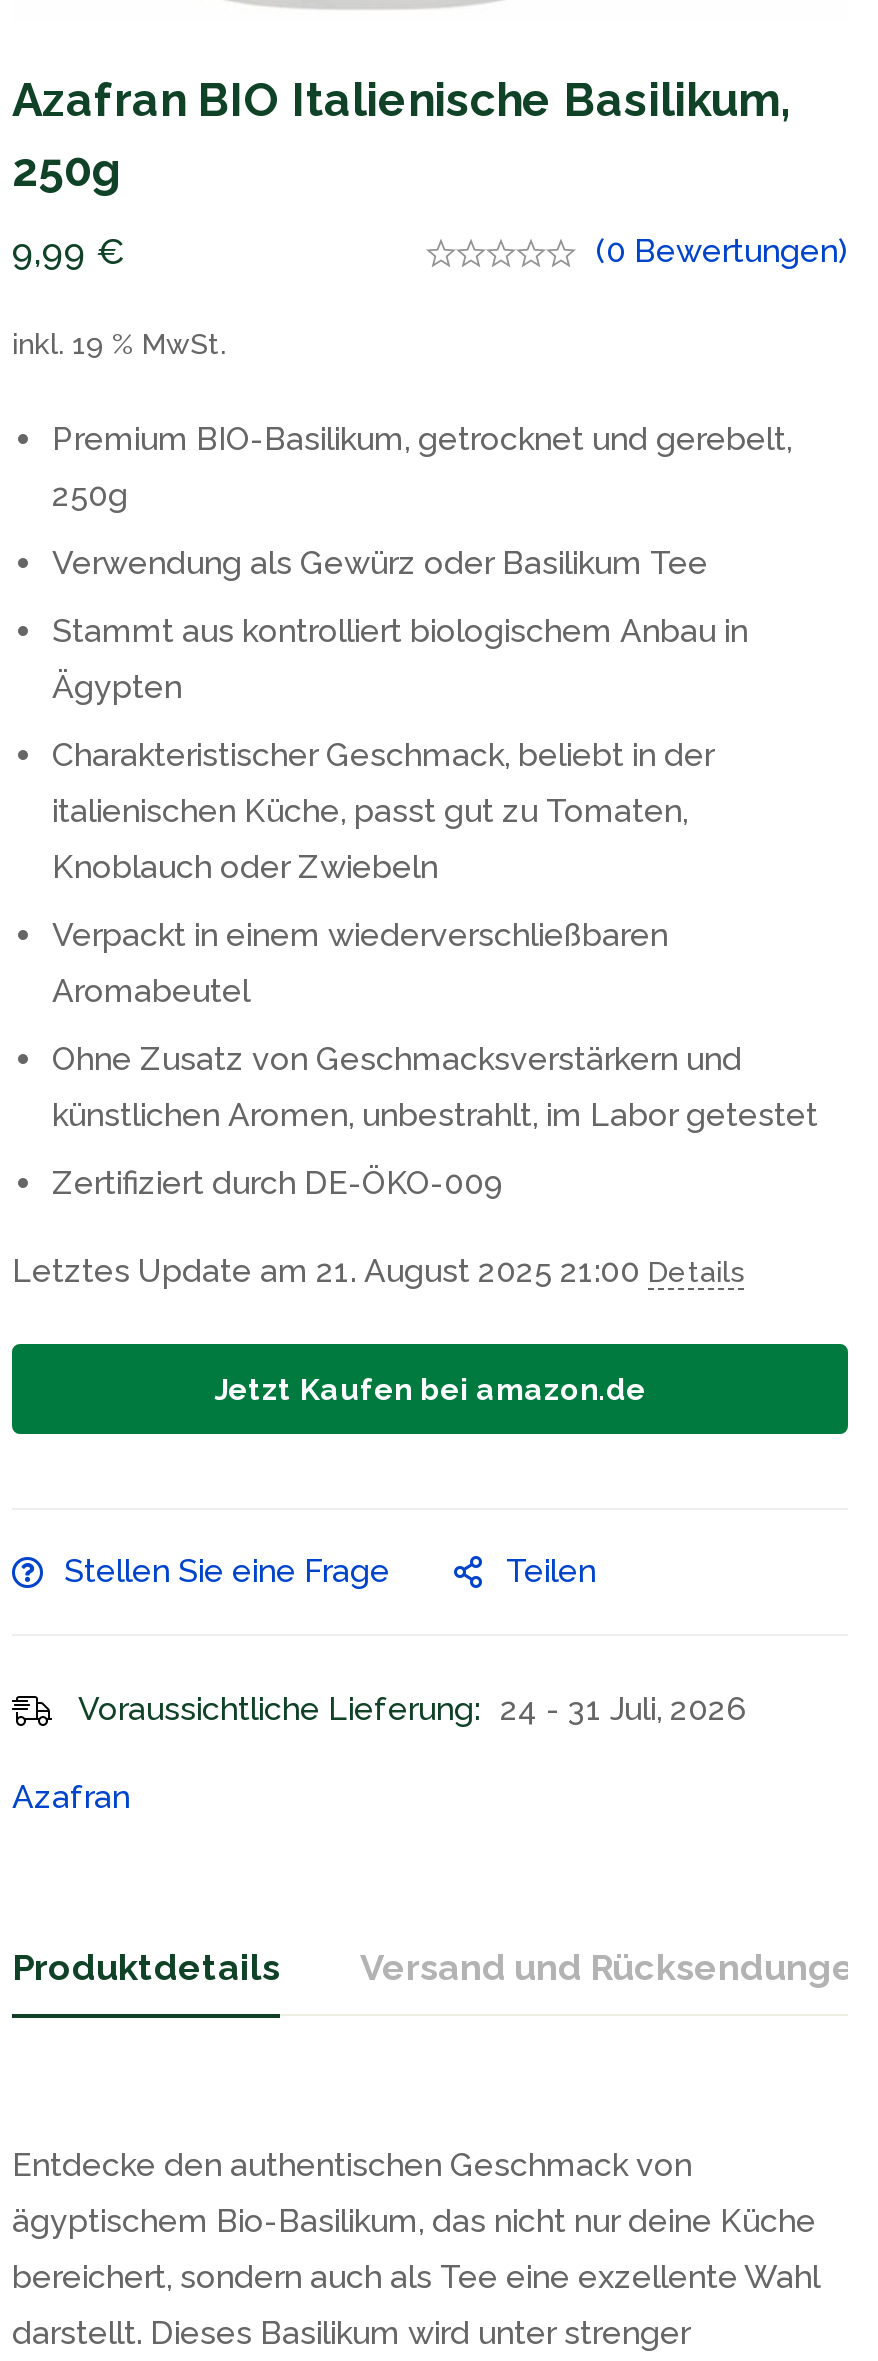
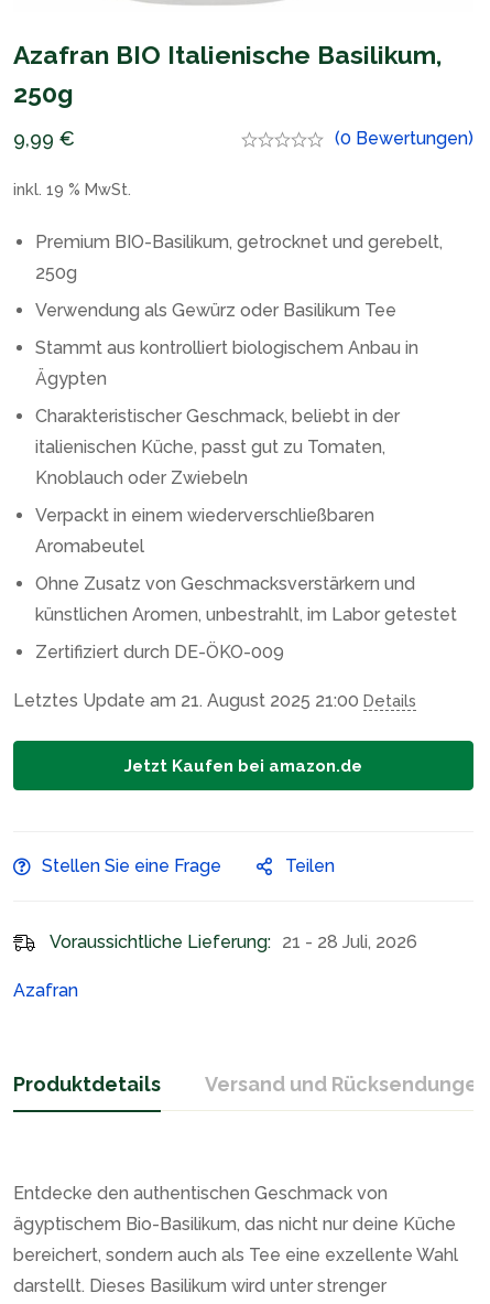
- Voraussichtliche Lieferung: 24 - 31 Juli, 2026
+ Voraussichtliche Lieferung: 21 - 28 Juli, 2026
